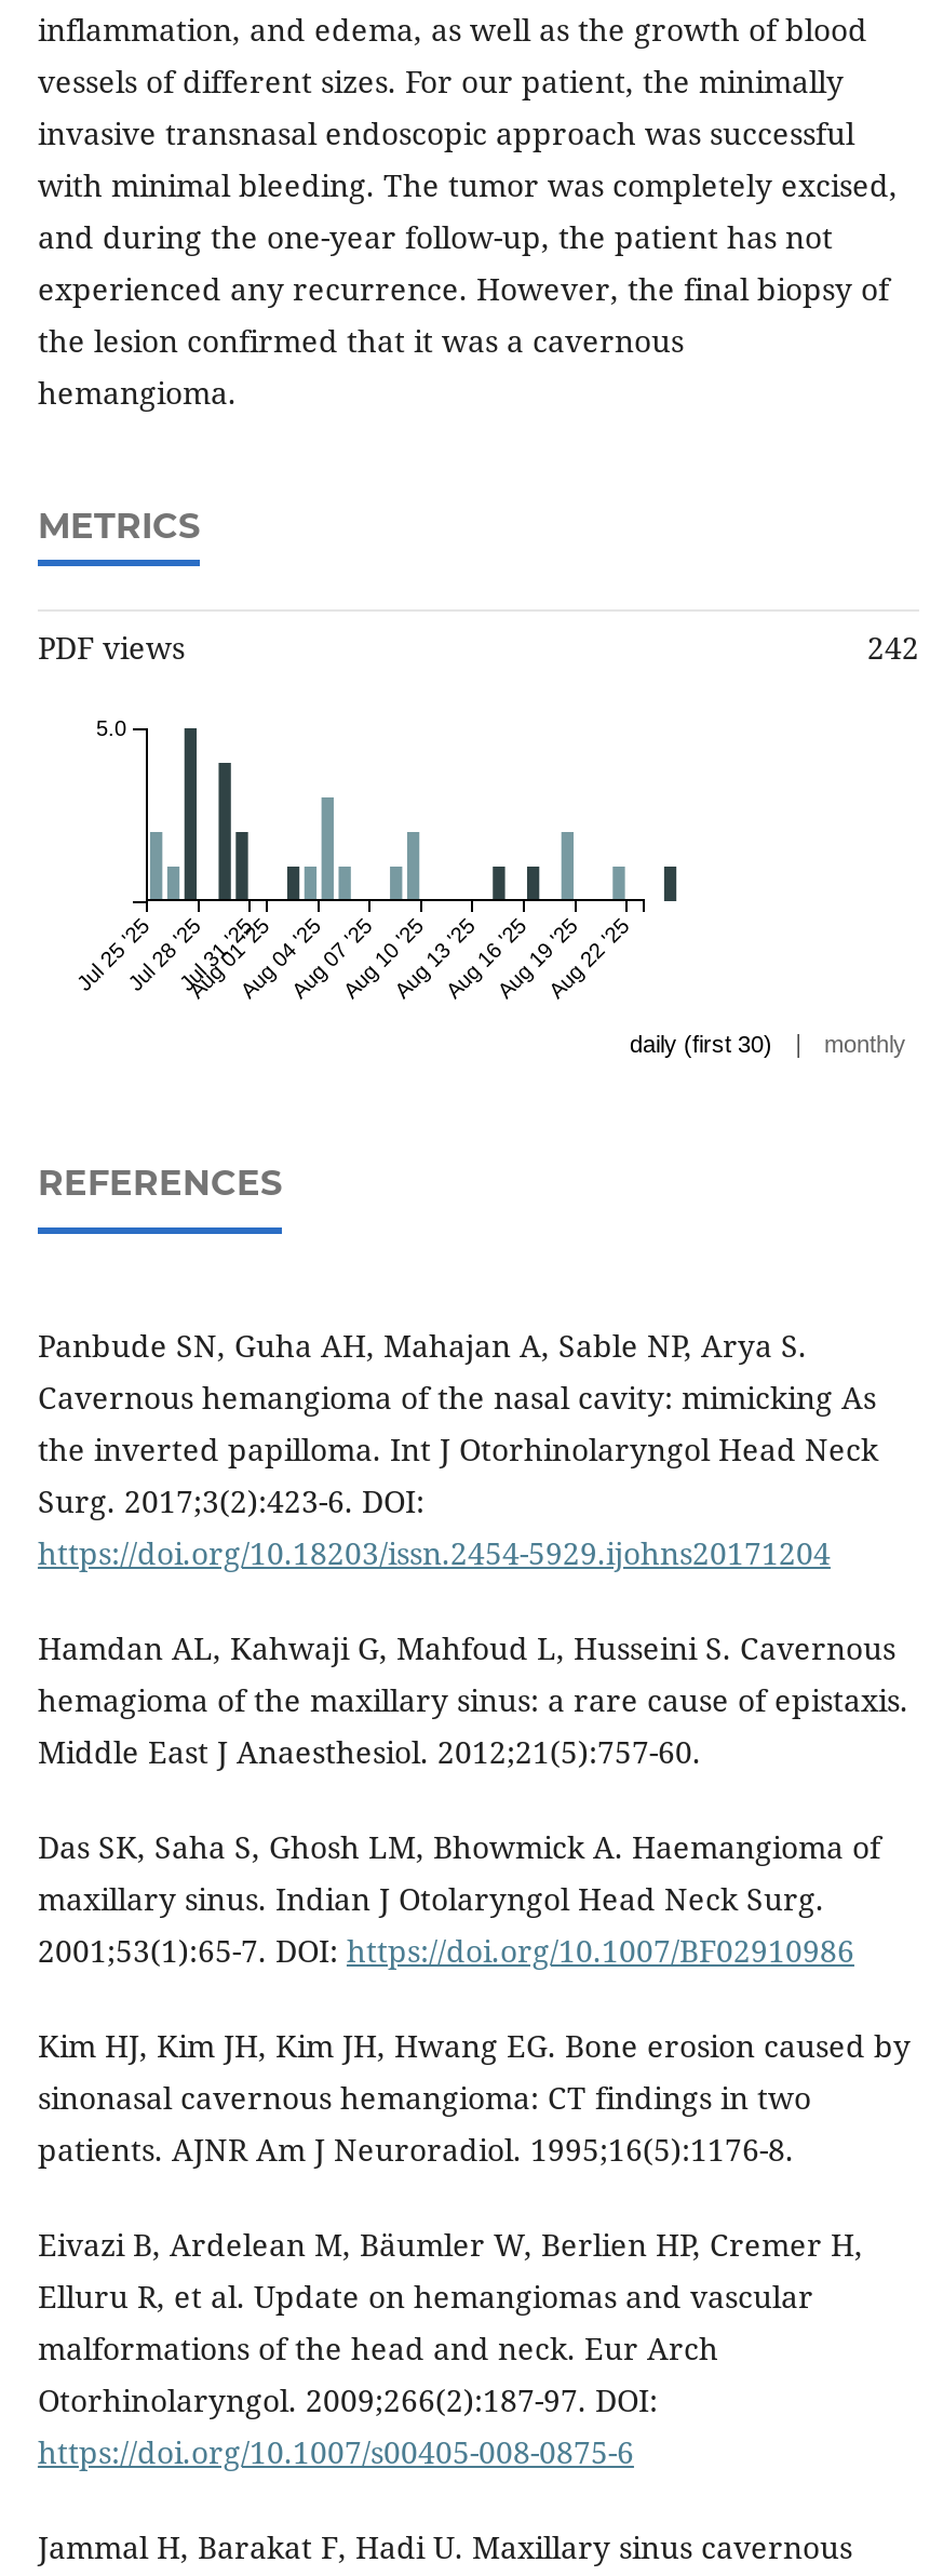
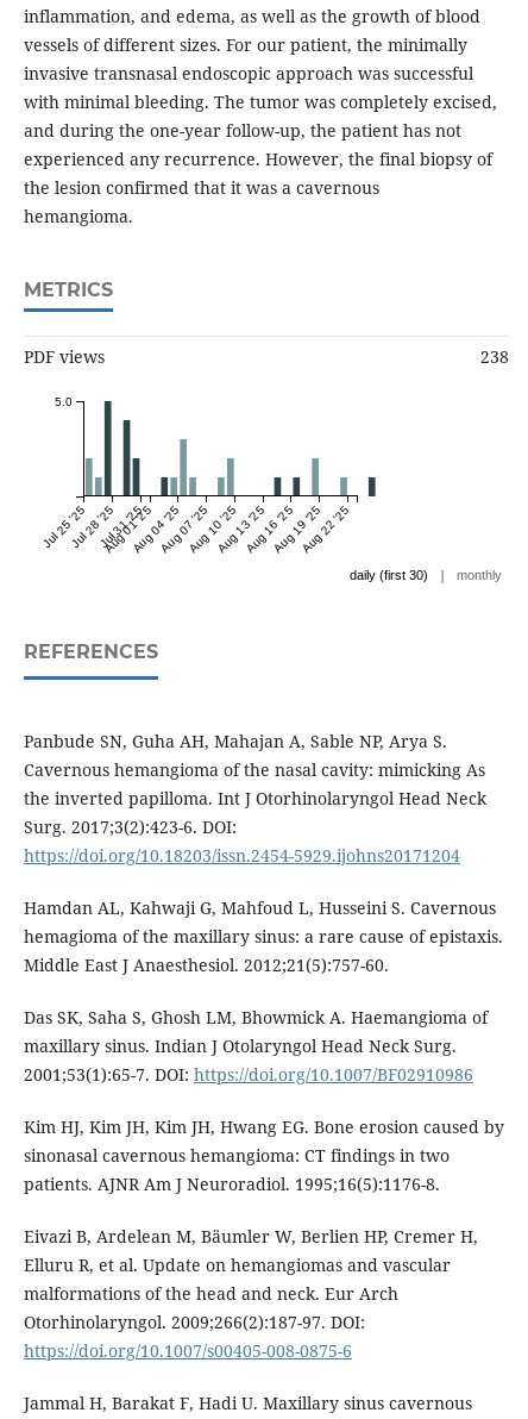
- 242
+ 238
